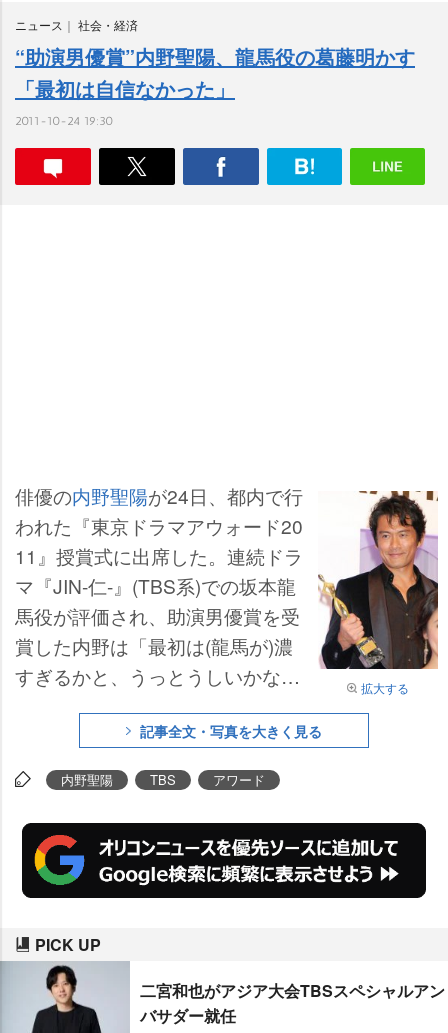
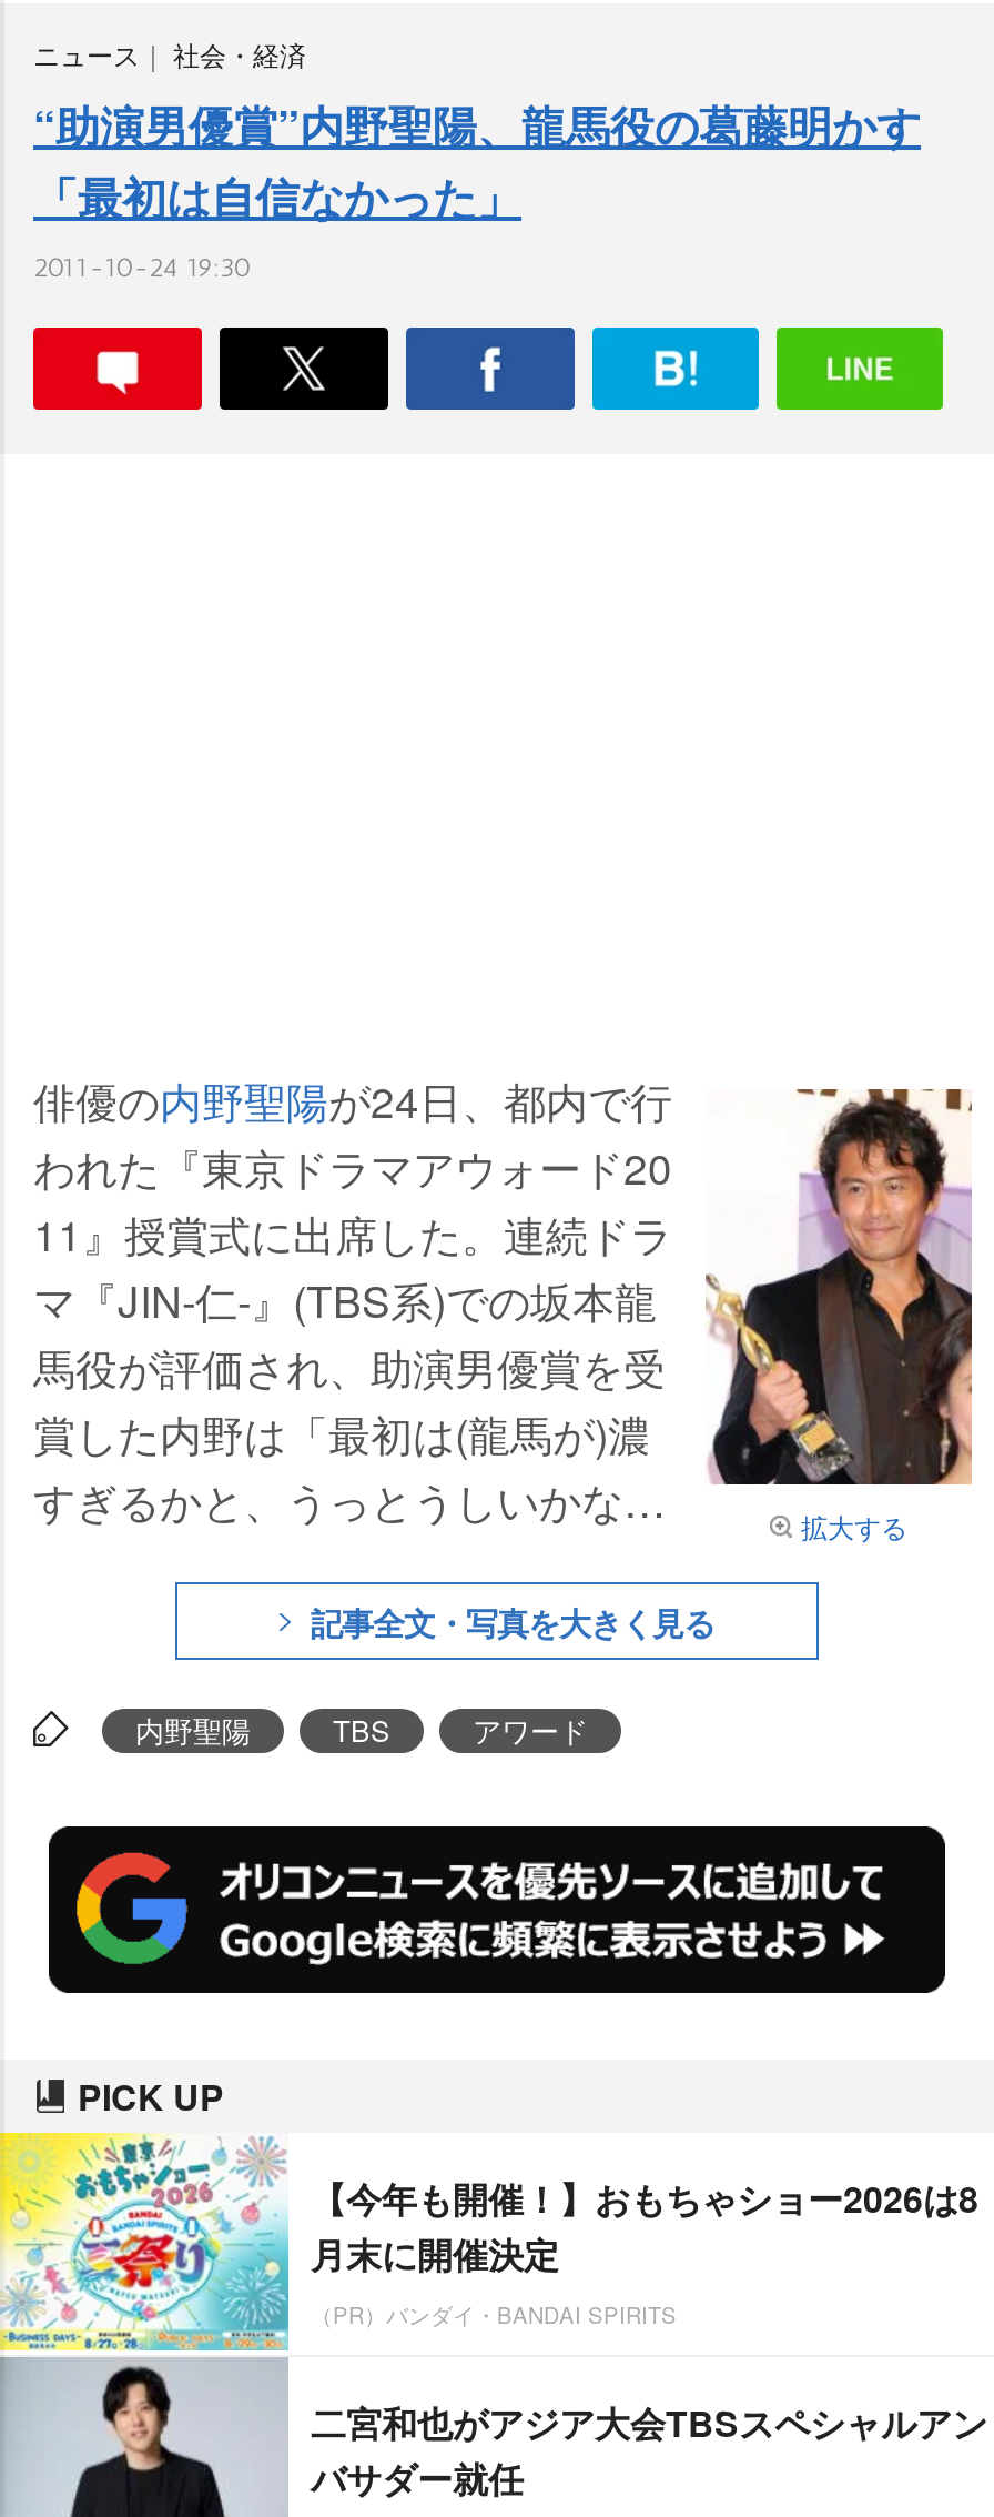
+ [image]
+ 【今年も開催！】おもちゃショー2026は8
+ 月末に開催決定
+ （PR）バンダイ・BANDAI SPIRITS
